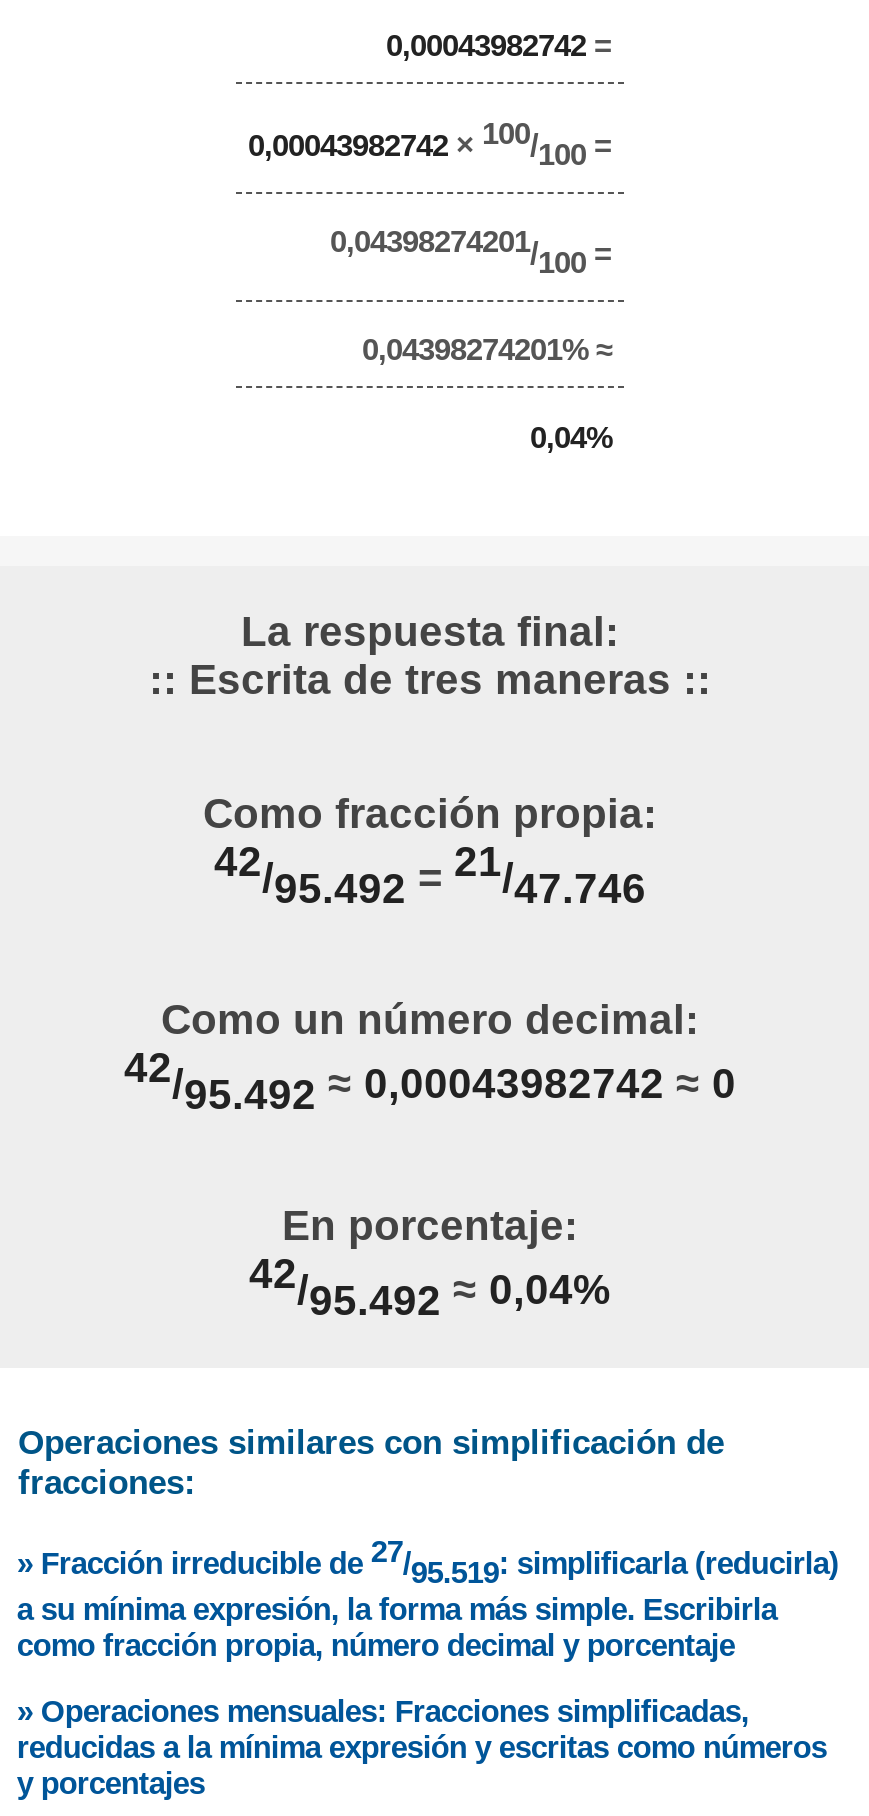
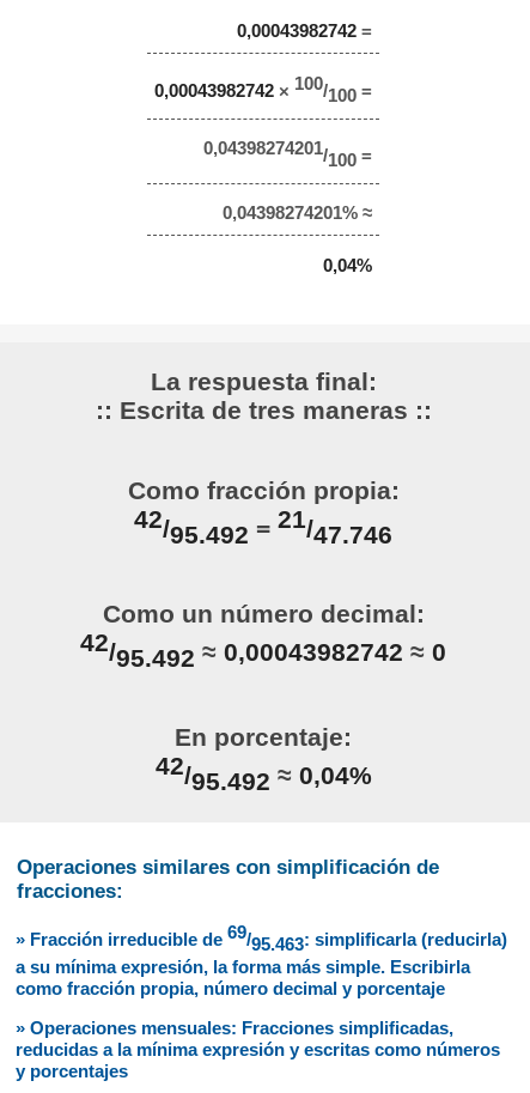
- » Fracción irreducible de27/95.519: simplificarla (reducirla)
+ » Fracción irreducible de69/95.463: simplificarla (reducirla)
